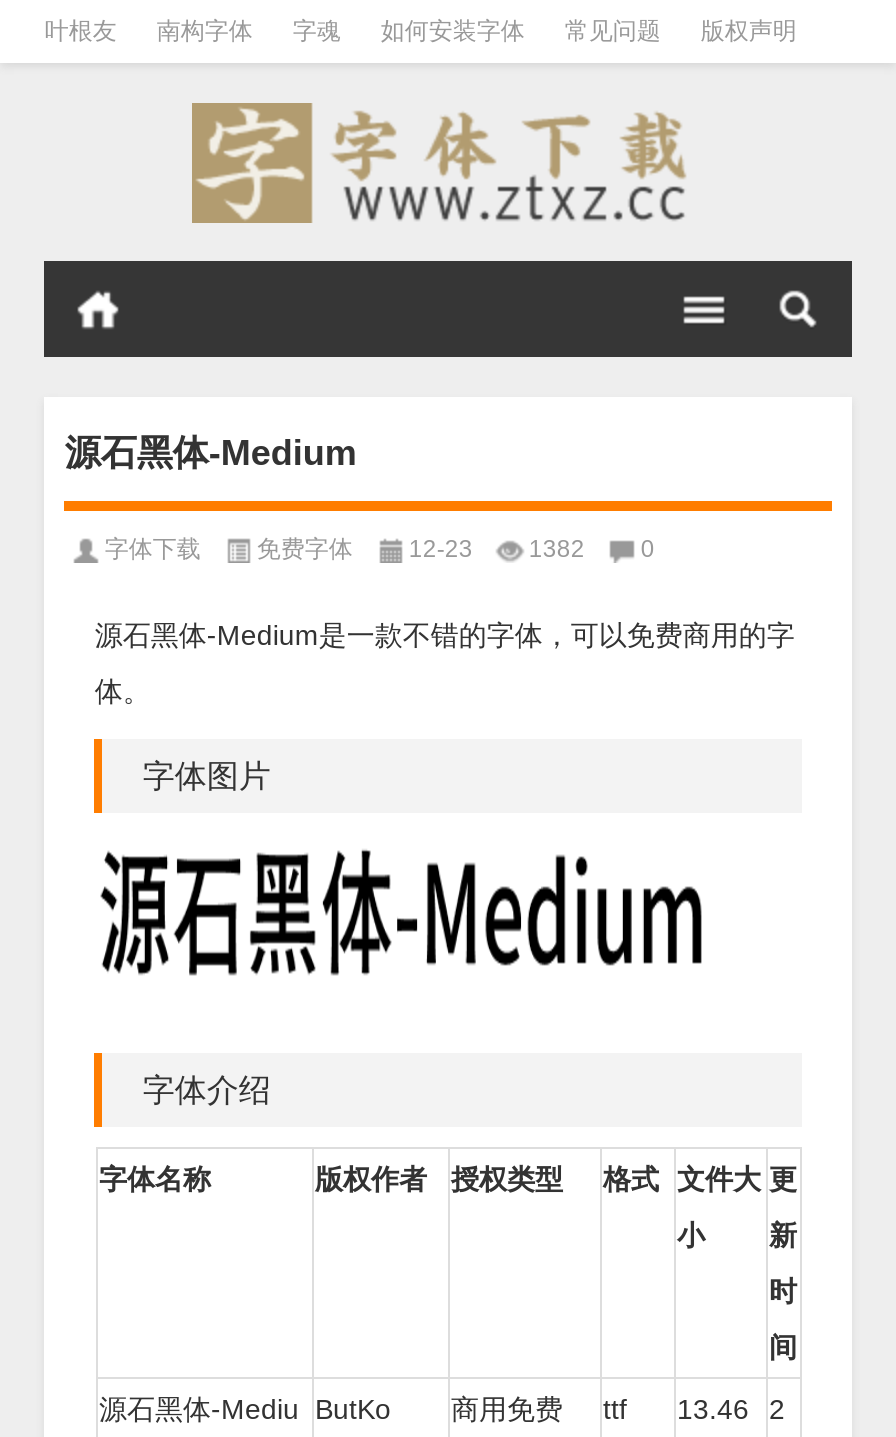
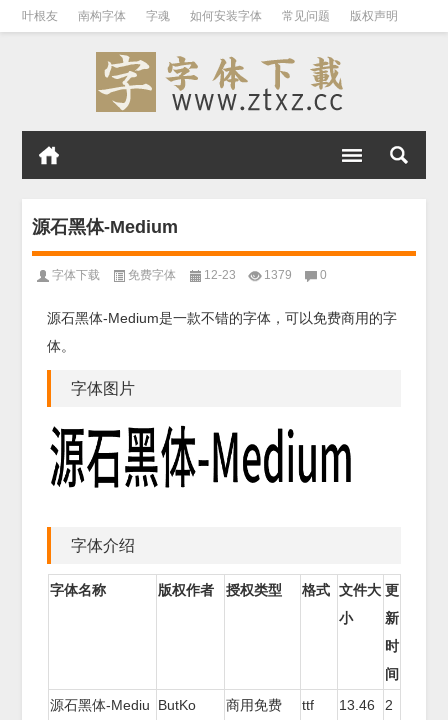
- 字体下载 免费字体 12-23 1382 0
+ 字体下载 免费字体 12-23 1379 0
